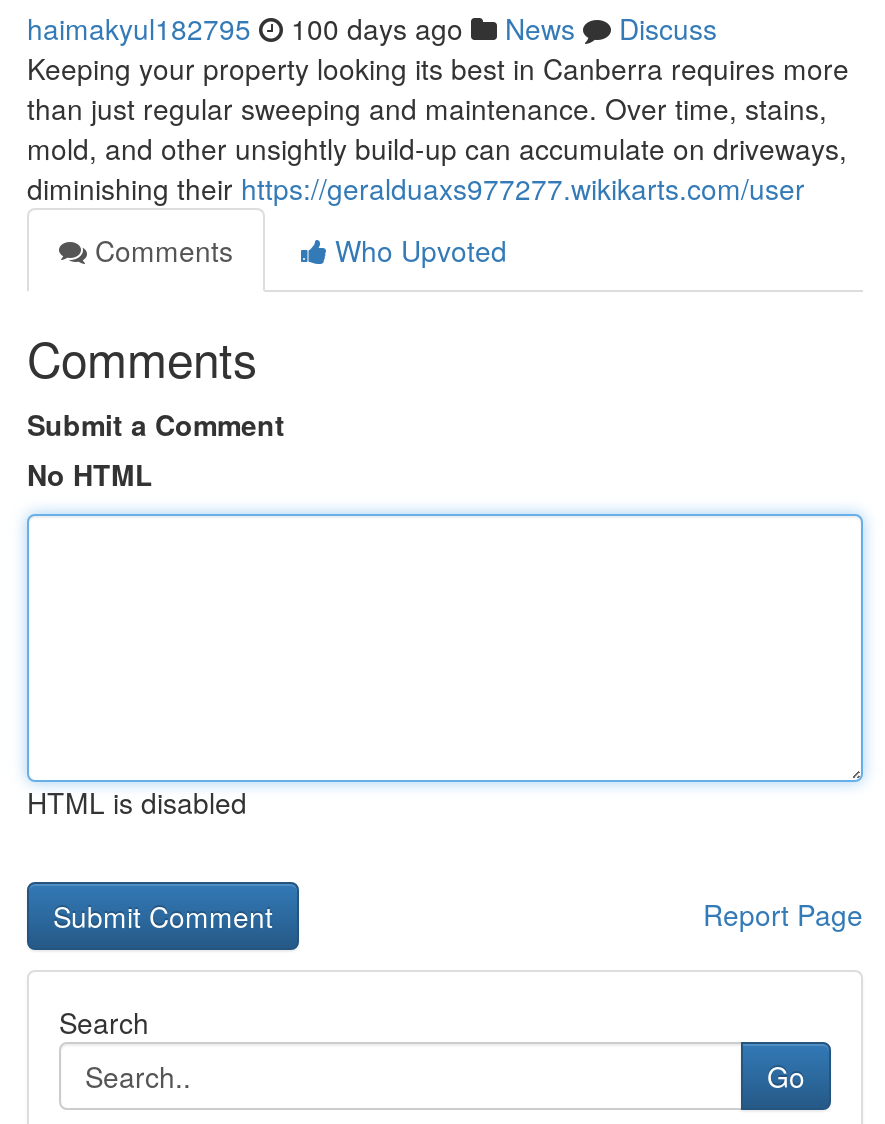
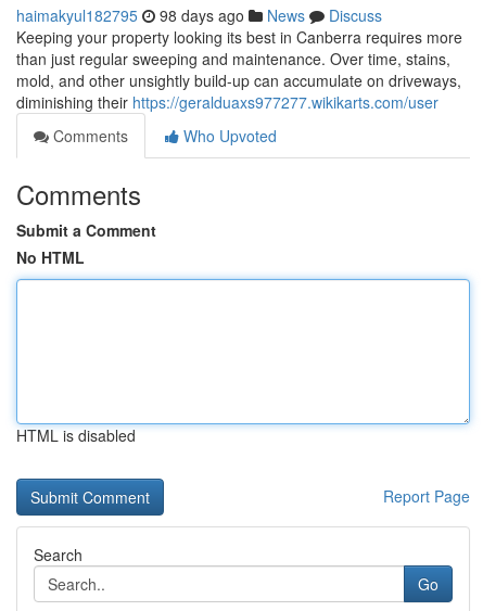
- haimakyul182795 100 days ago News Discuss
+ haimakyul182795 98 days ago News Discuss
